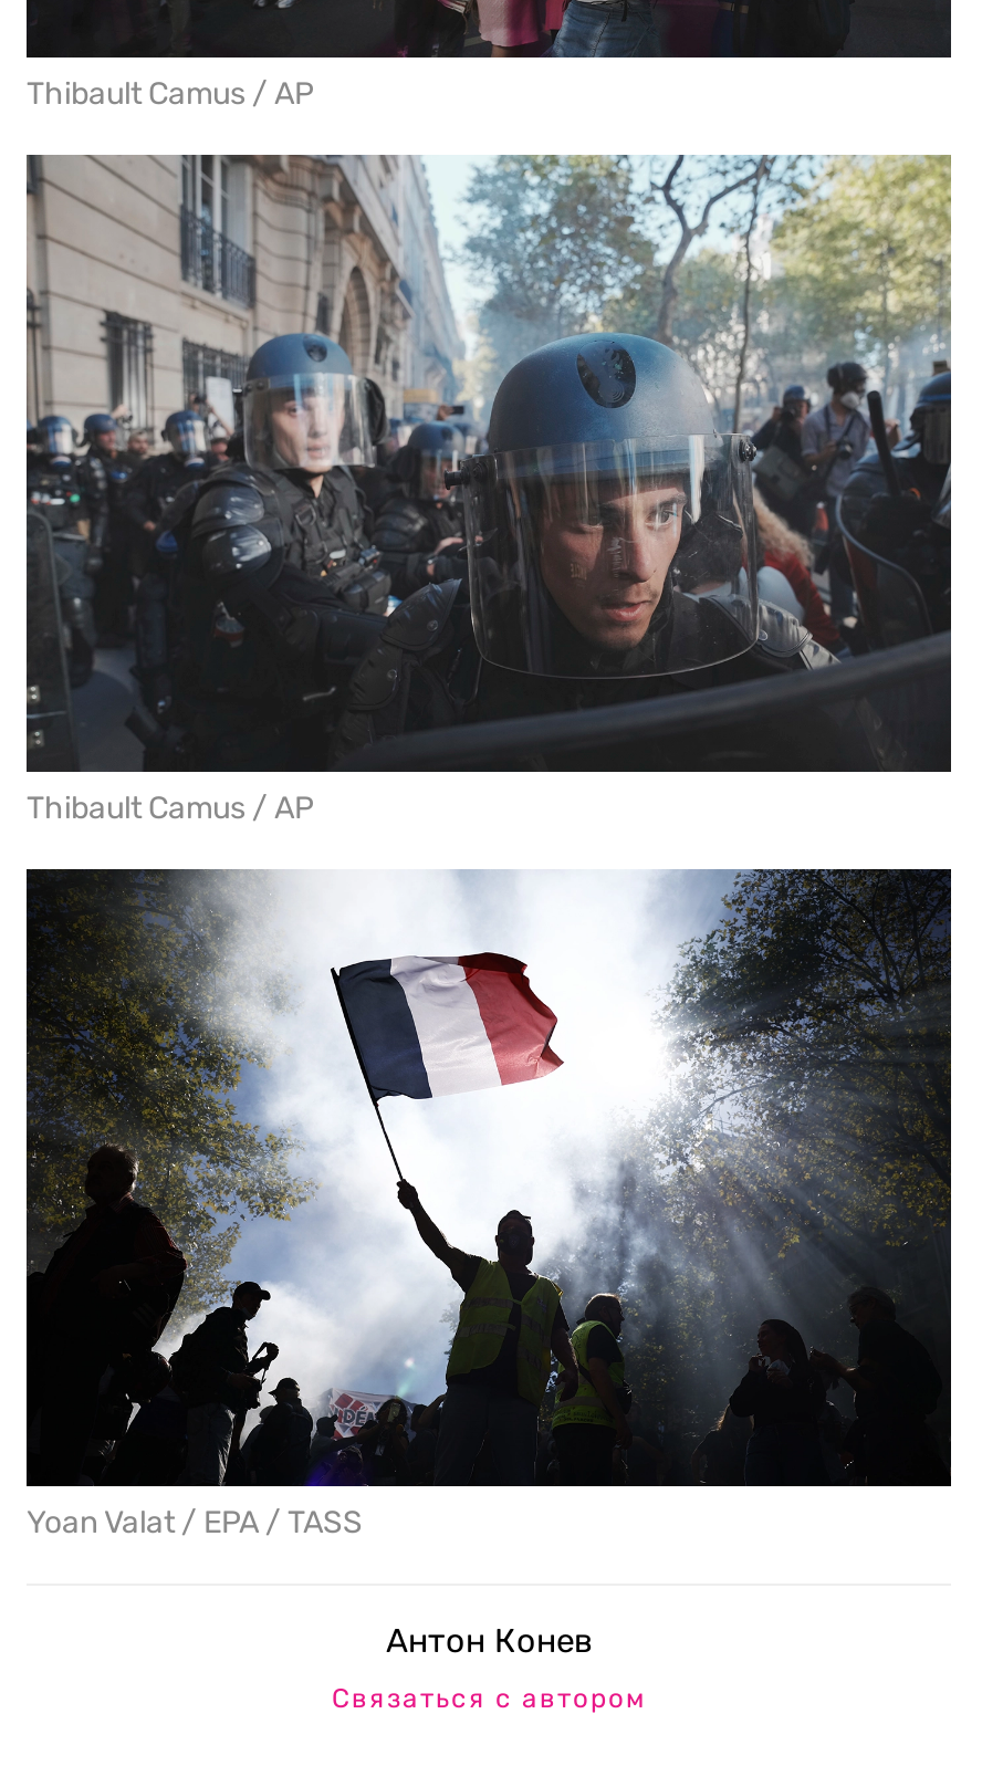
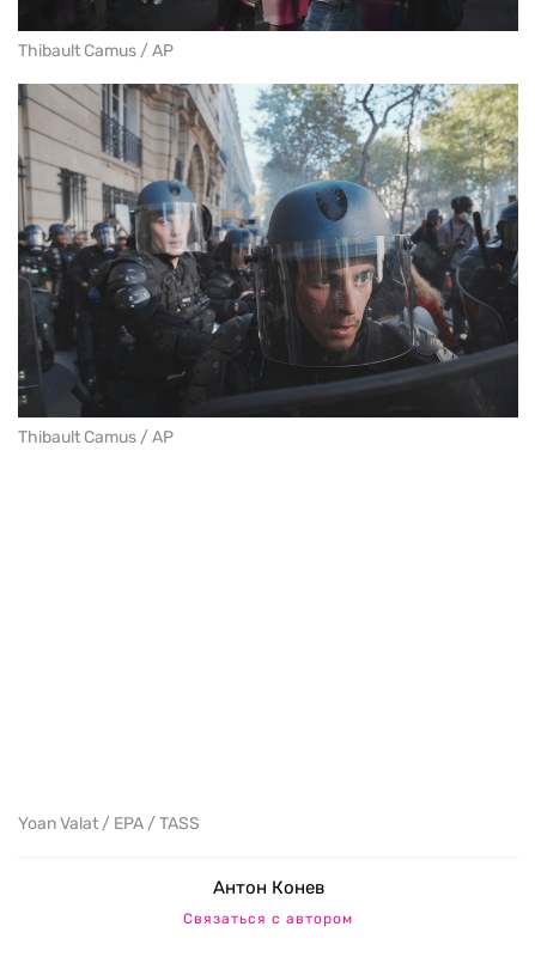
- [image]
